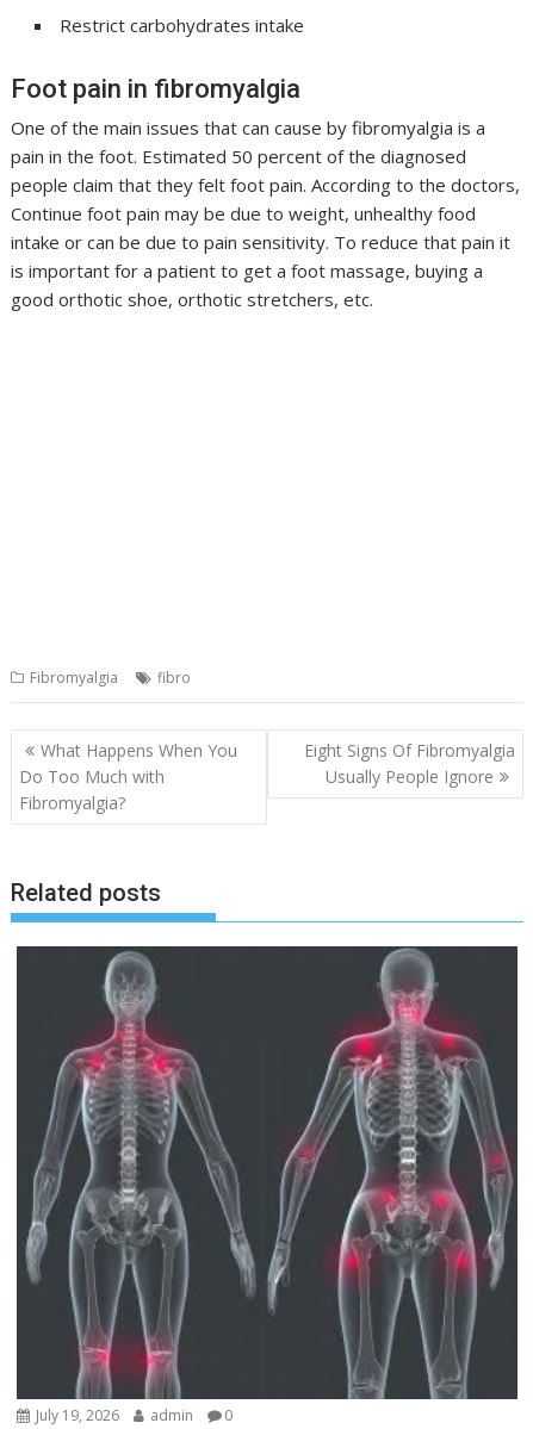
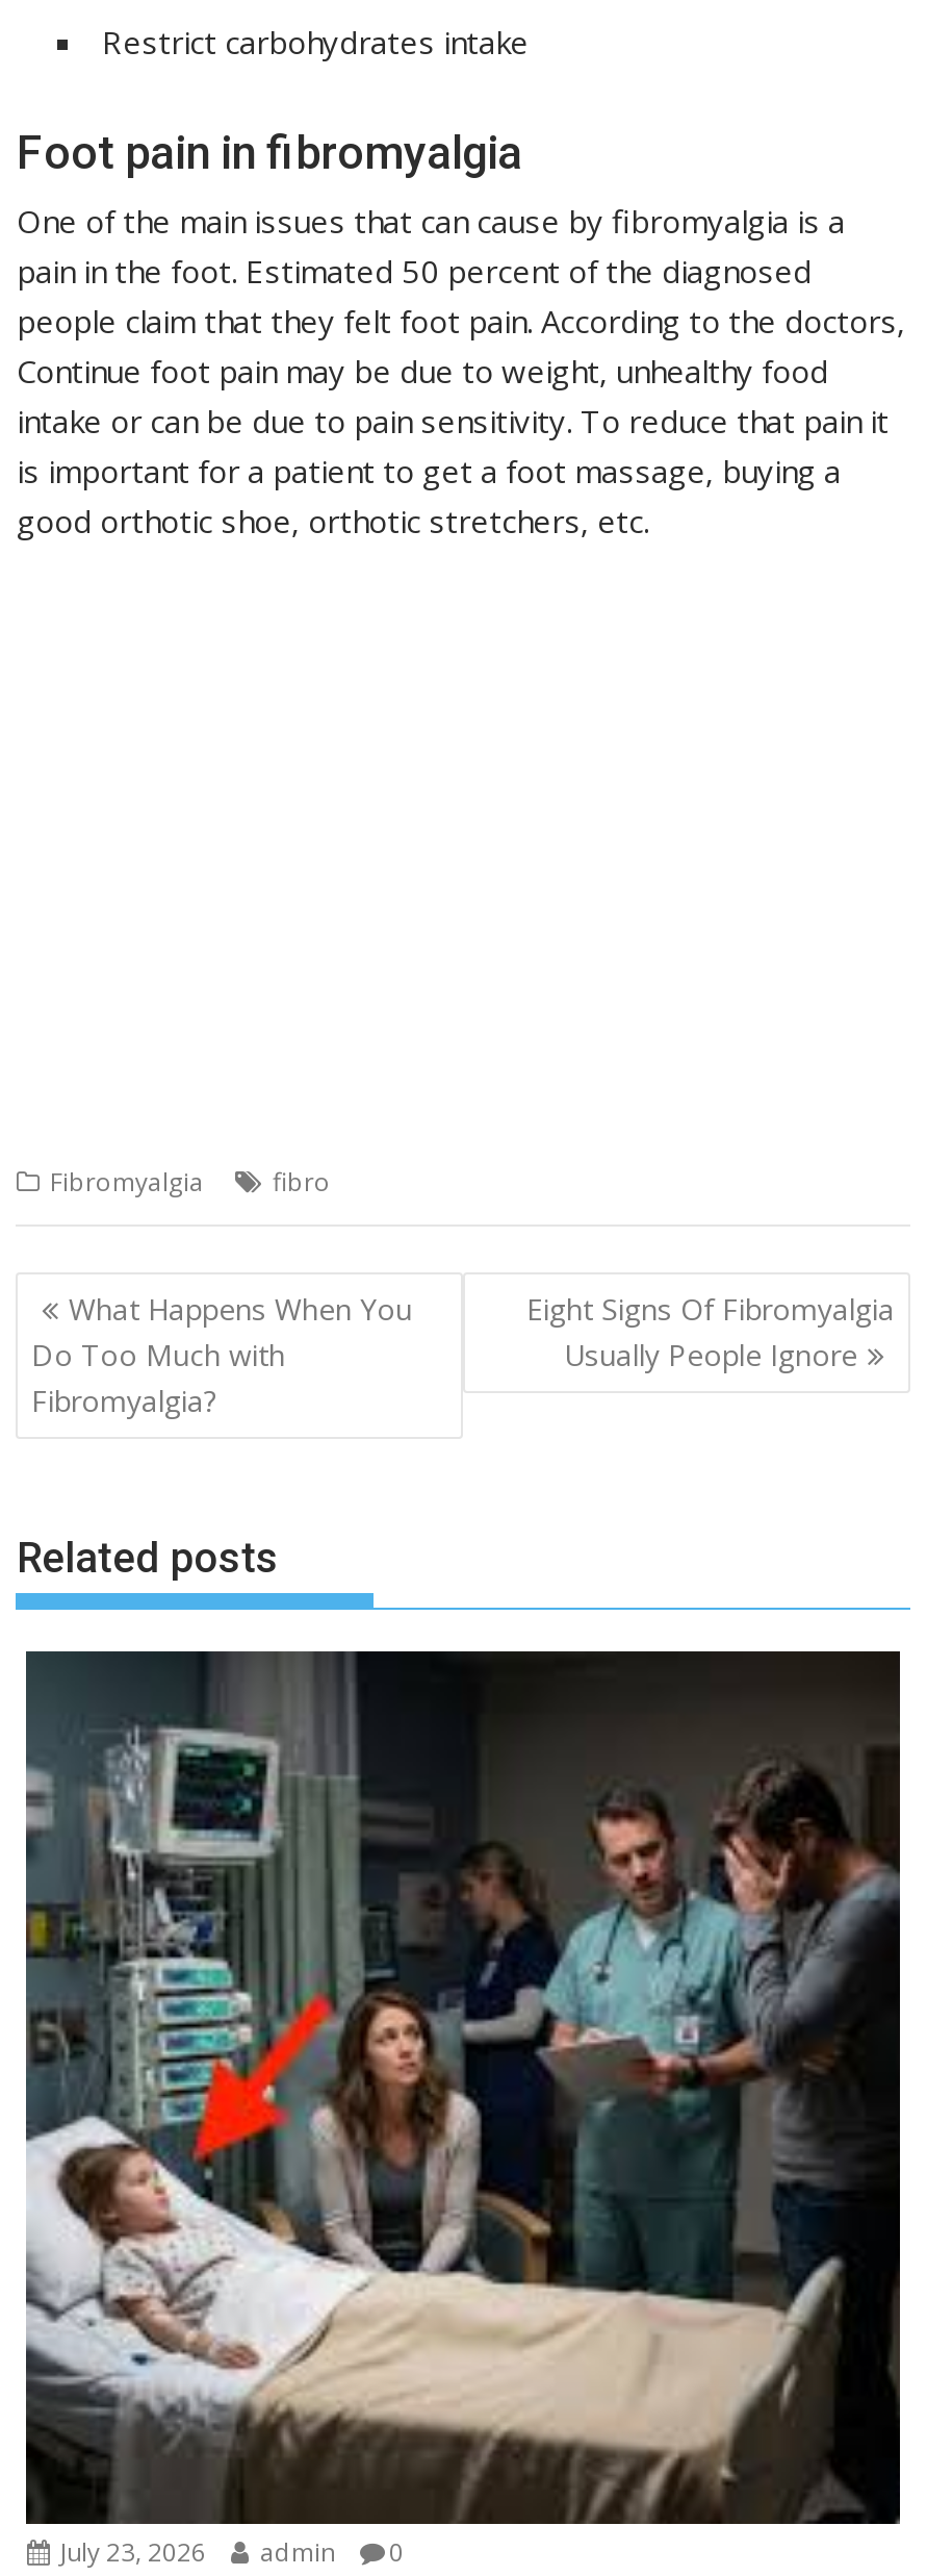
- [image]
- July 19, 2026 admin 0
+ [image]
+ July 23, 2026 admin 0
